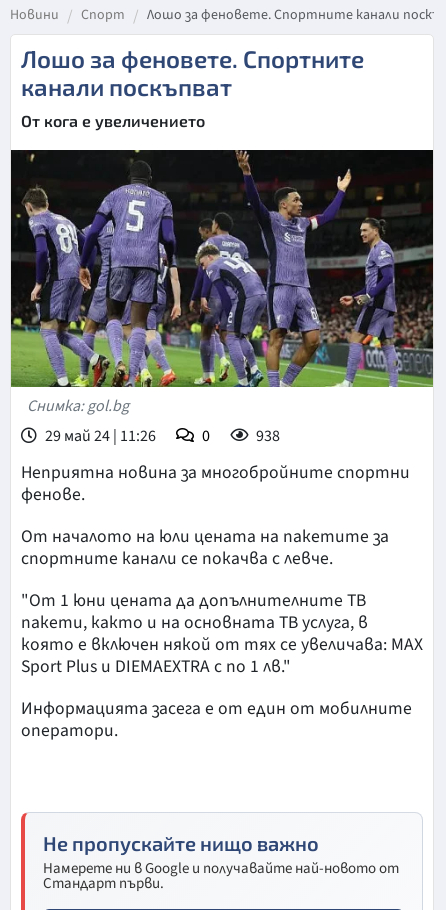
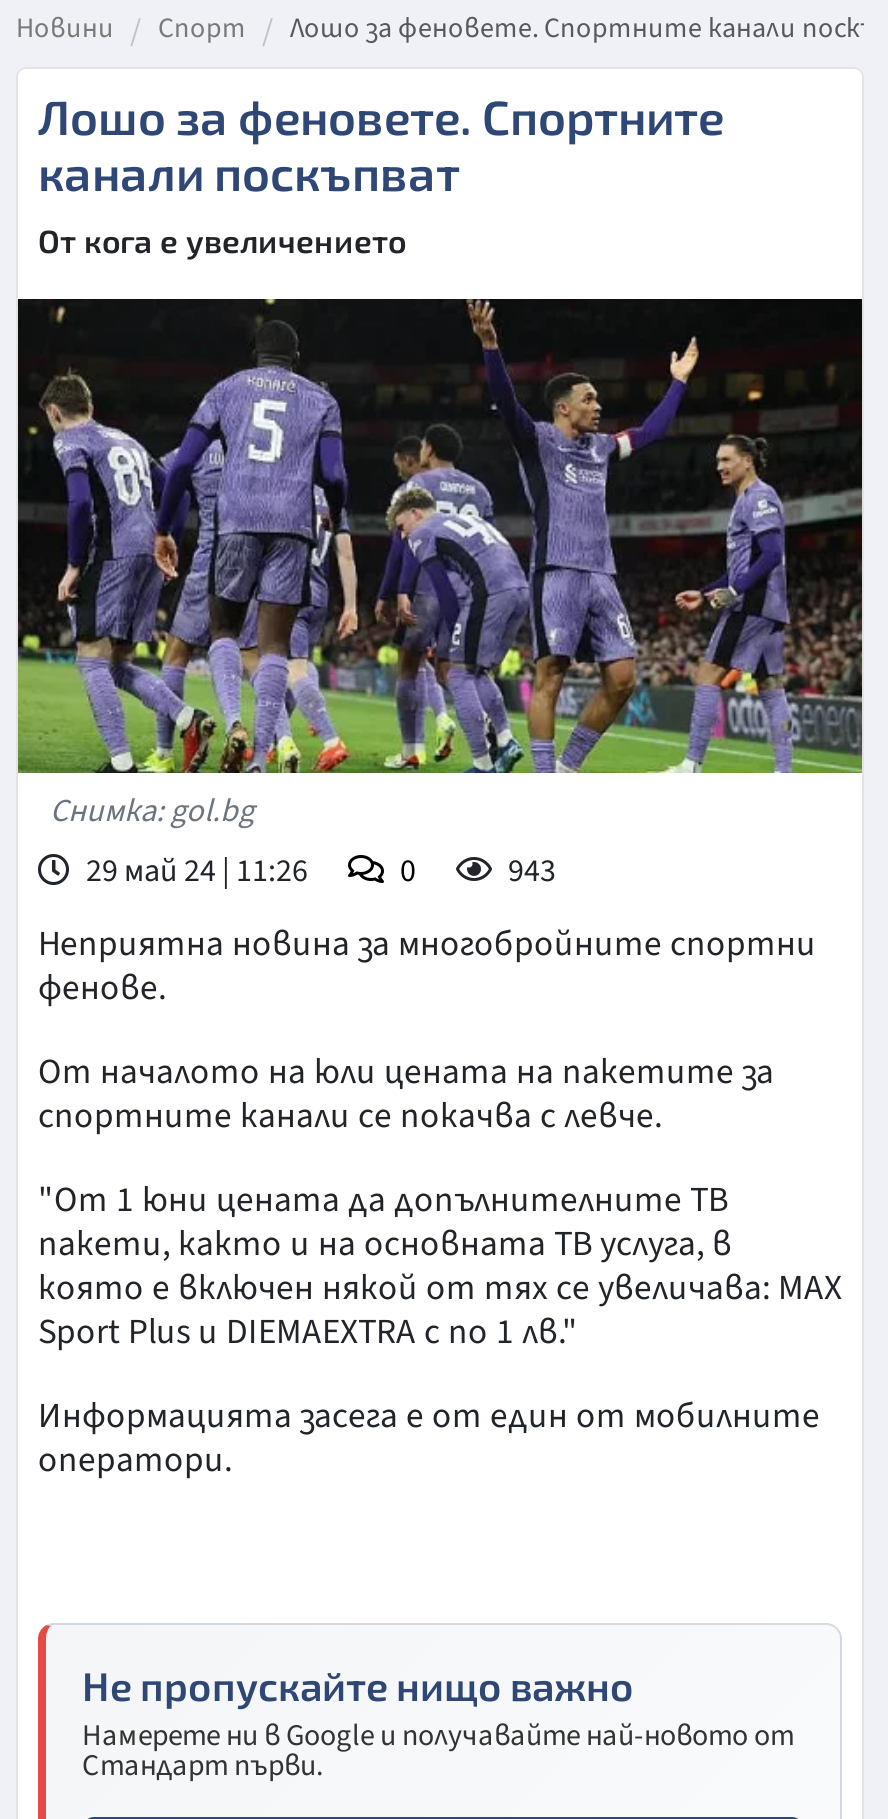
- 938
+ 943
